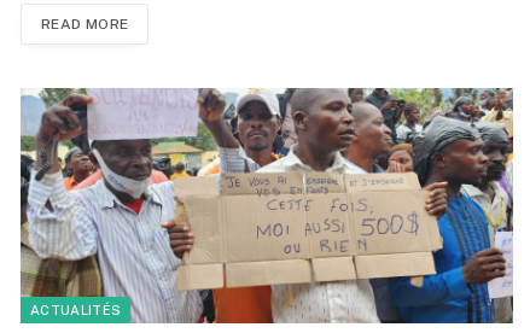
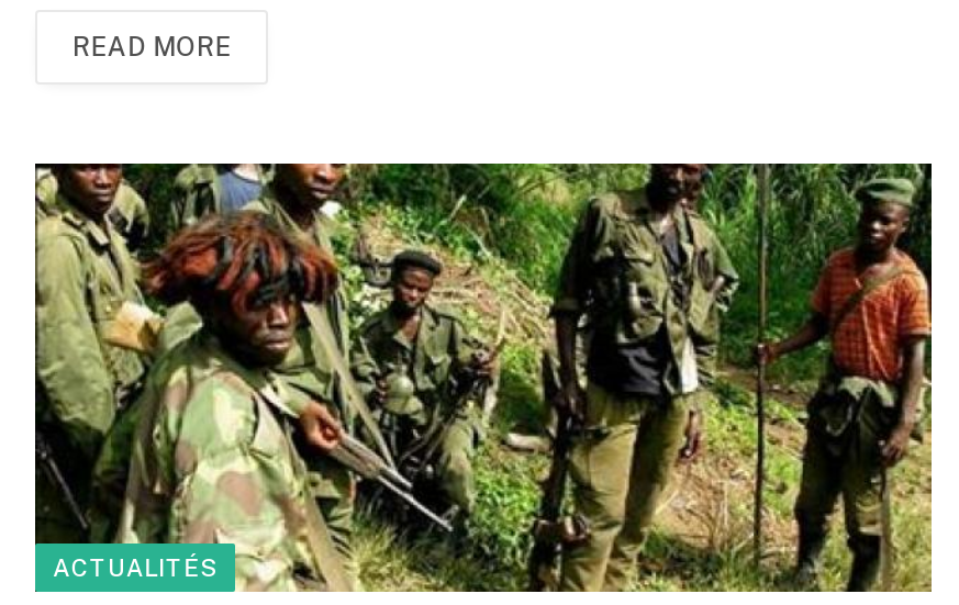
- [image]
+ [image]
